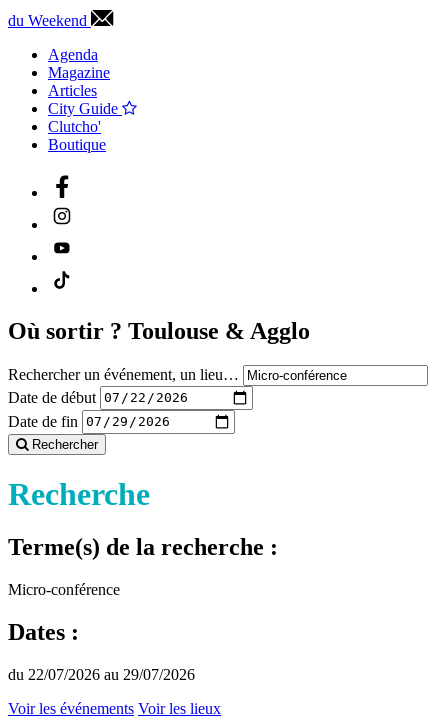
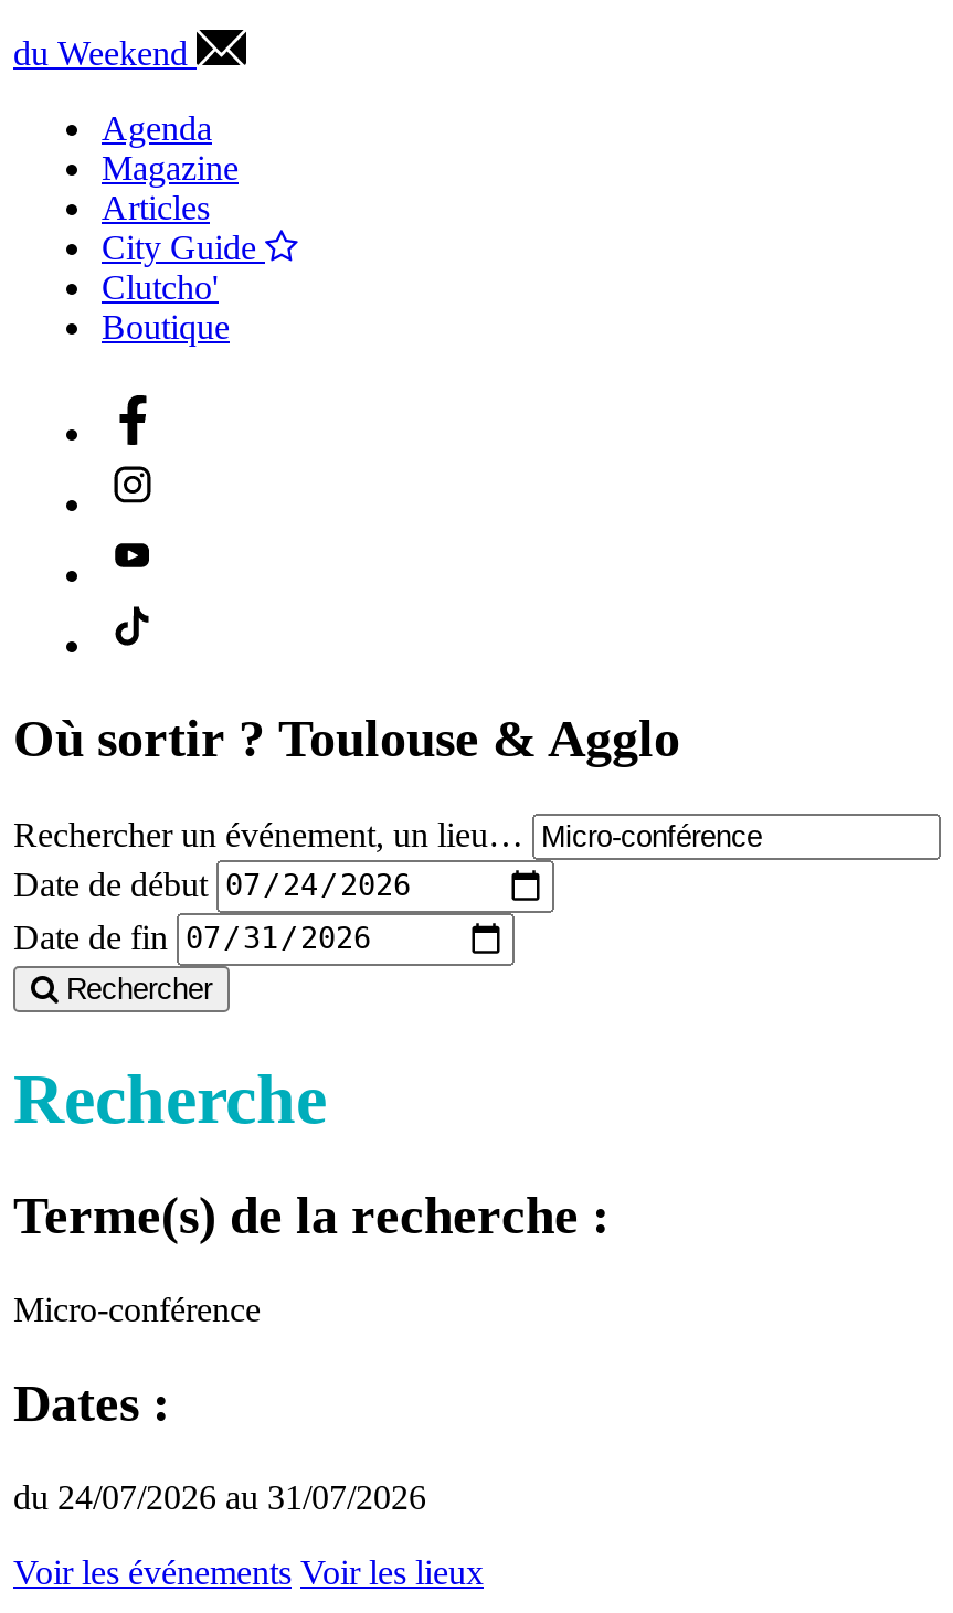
- du 22/07/2026 au 29/07/2026
+ du 24/07/2026 au 31/07/2026
